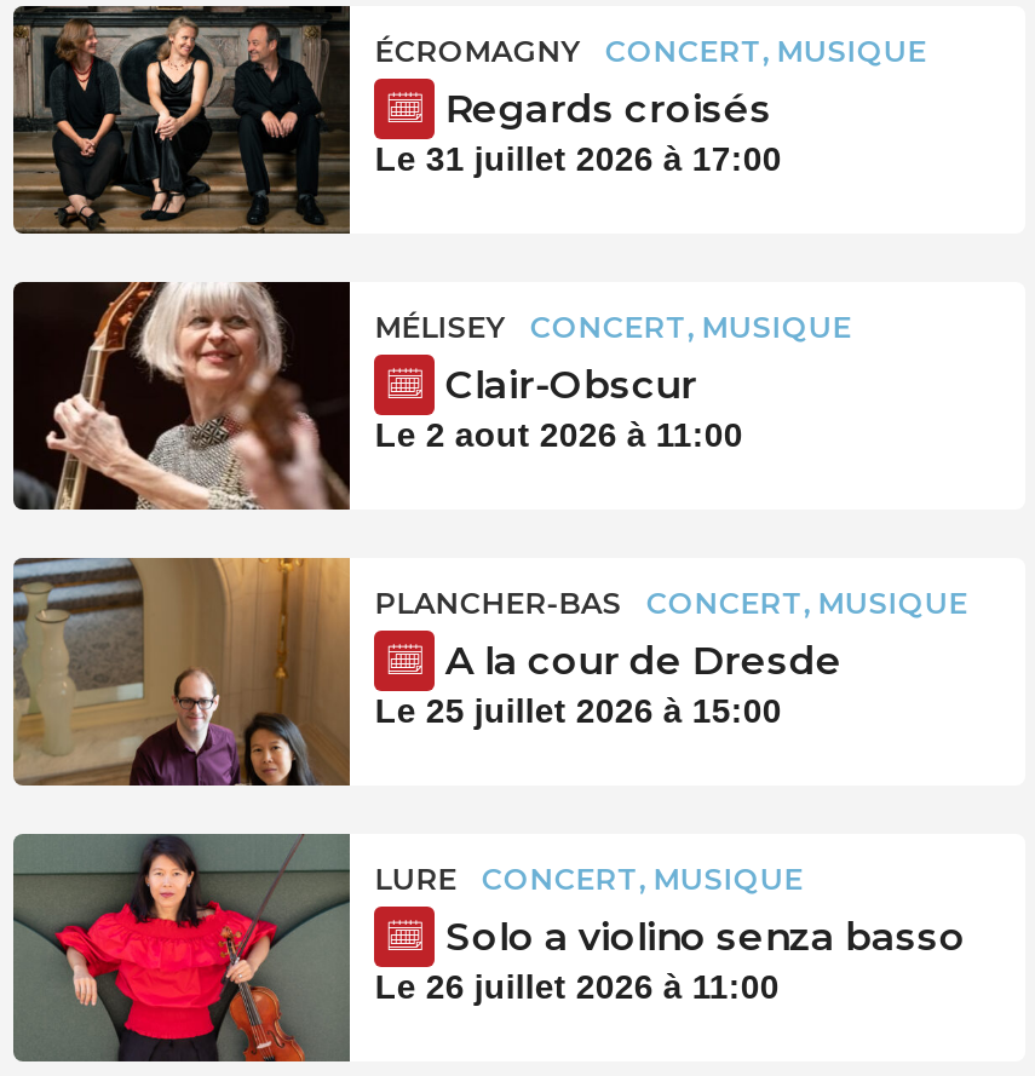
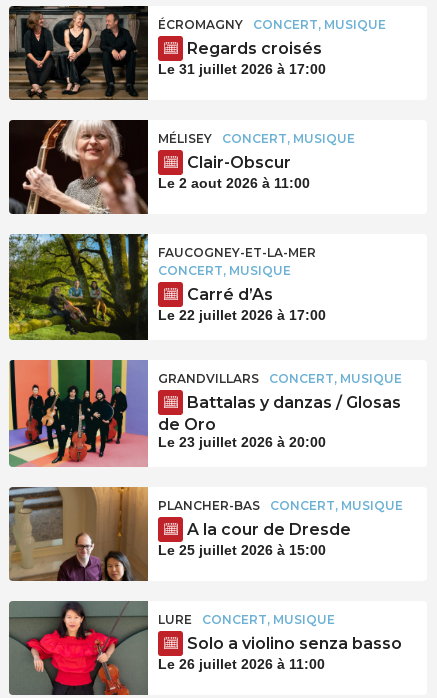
+ [image]
+ FAUCOGNEY-ET-LA-MER
+ CONCERT, MUSIQUE
+ Carré d’As
+ Le 22 juillet 2026 à 17:00

+ [image]
+ GRANDVILLARS
+ CONCERT, MUSIQUE
+ Battalas y danzas / Glosas
+ de Oro
+ Le 23 juillet 2026 à 20:00
